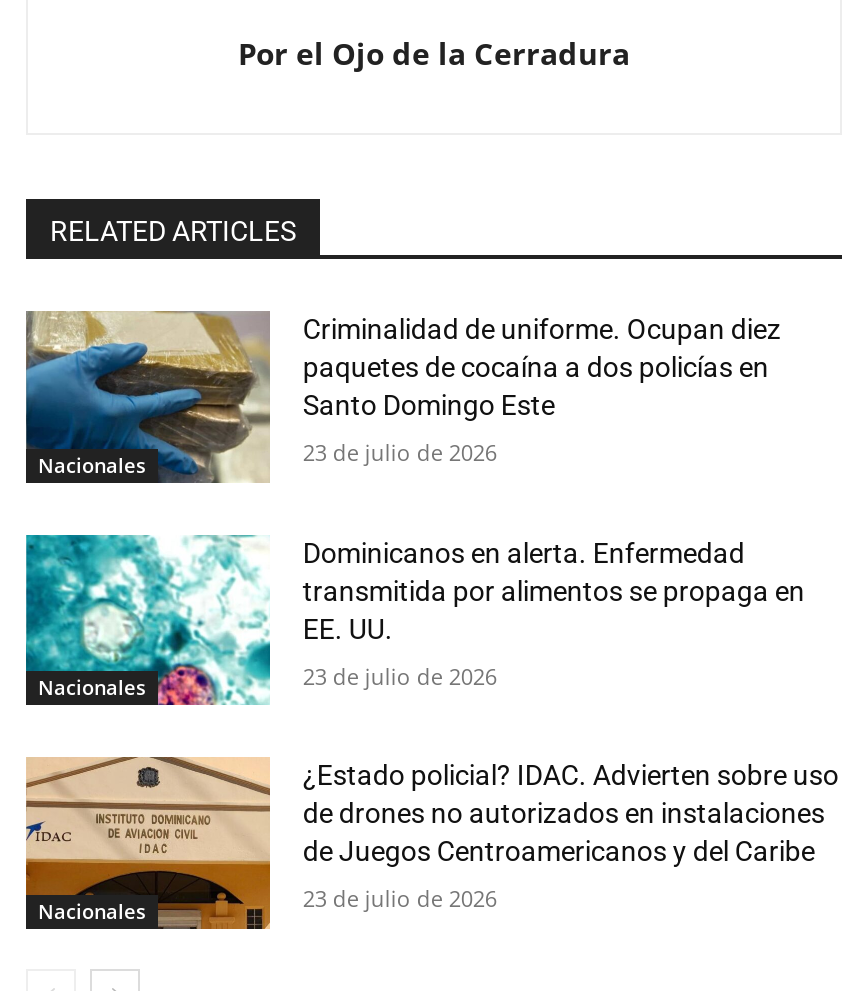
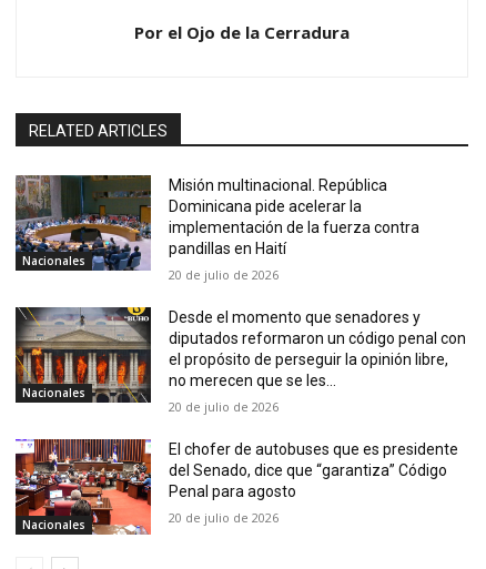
- [image]
- Criminalidad de uniforme. Ocupan diez
- paquetes de cocaína a dos policías en
- Santo Domingo Este
+ [image]
+ Misión multinacional. República
+ Dominicana pide acelerar la
+ implementación de la fuerza contra
+ pandillas en Haití

- 23 de julio de 2026
+ 20 de julio de 2026

- [image]
- Dominicanos en alerta. Enfermedad
- transmitida por alimentos se propaga en
- EE. UU.
+ [image]
+ Desde el momento que senadores y
+ diputados reformaron un código penal con
+ el propósito de perseguir la opinión libre,
+ no merecen que se les...

- 23 de julio de 2026
+ 20 de julio de 2026

- [image]
- ¿Estado policial? IDAC. Advierten sobre uso
- de drones no autorizados en instalaciones
- de Juegos Centroamericanos y del Caribe
+ [image]
+ El chofer de autobuses que es presidente
+ del Senado, dice que “garantiza” Código
+ Penal para agosto

- 23 de julio de 2026
+ 20 de julio de 2026
